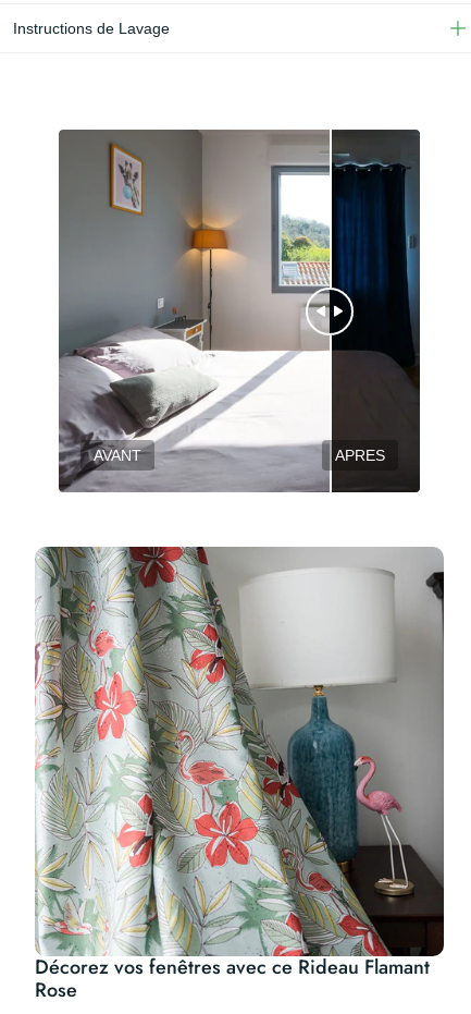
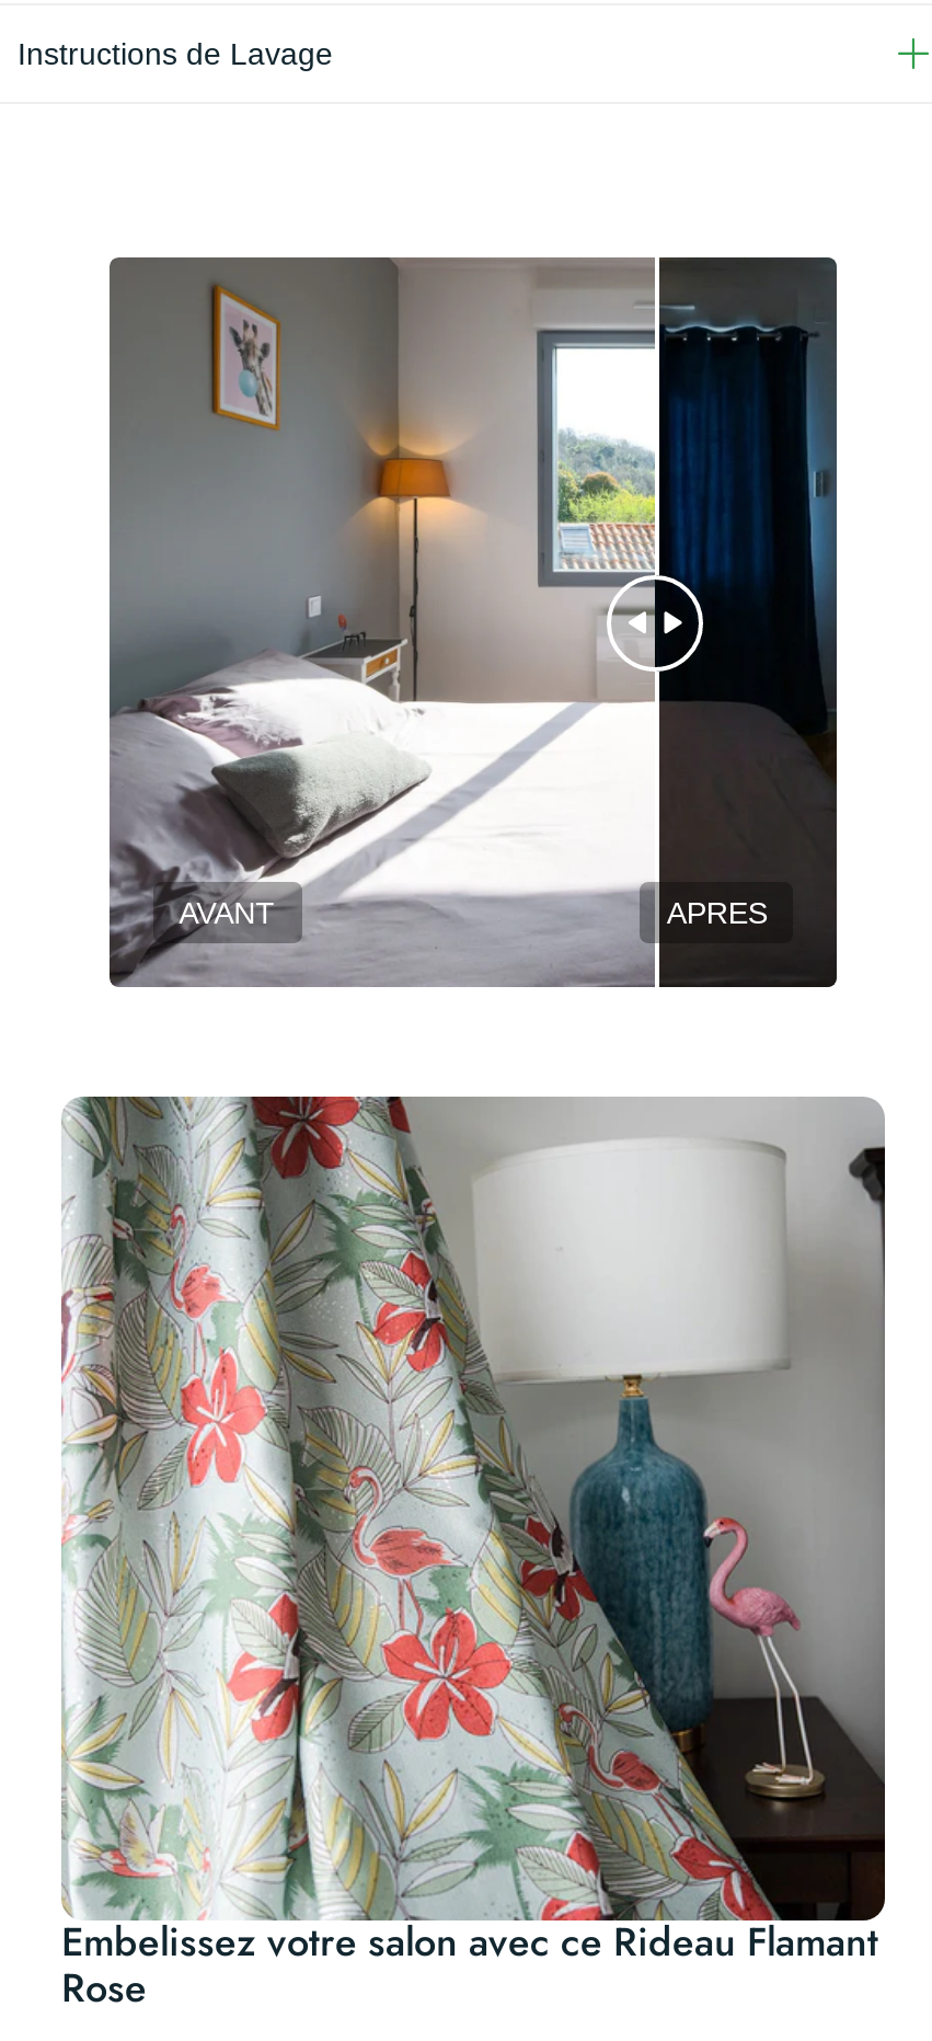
- Décorez vos fenêtres avec ce Rideau Flamant
+ Embelissez votre salon avec ce Rideau Flamant
